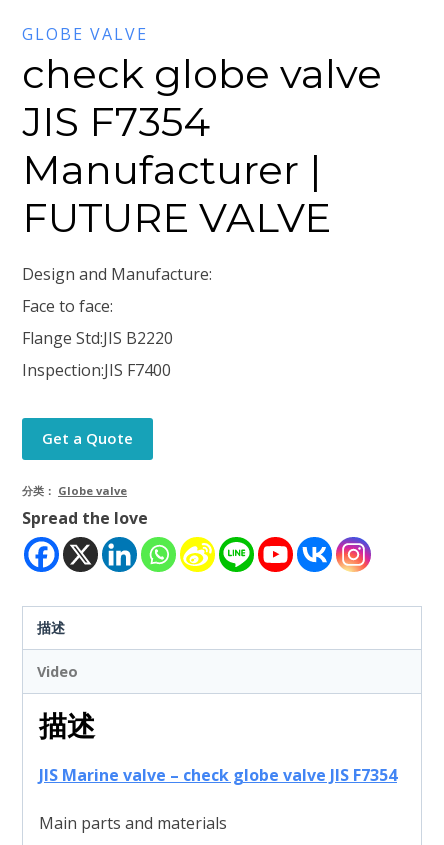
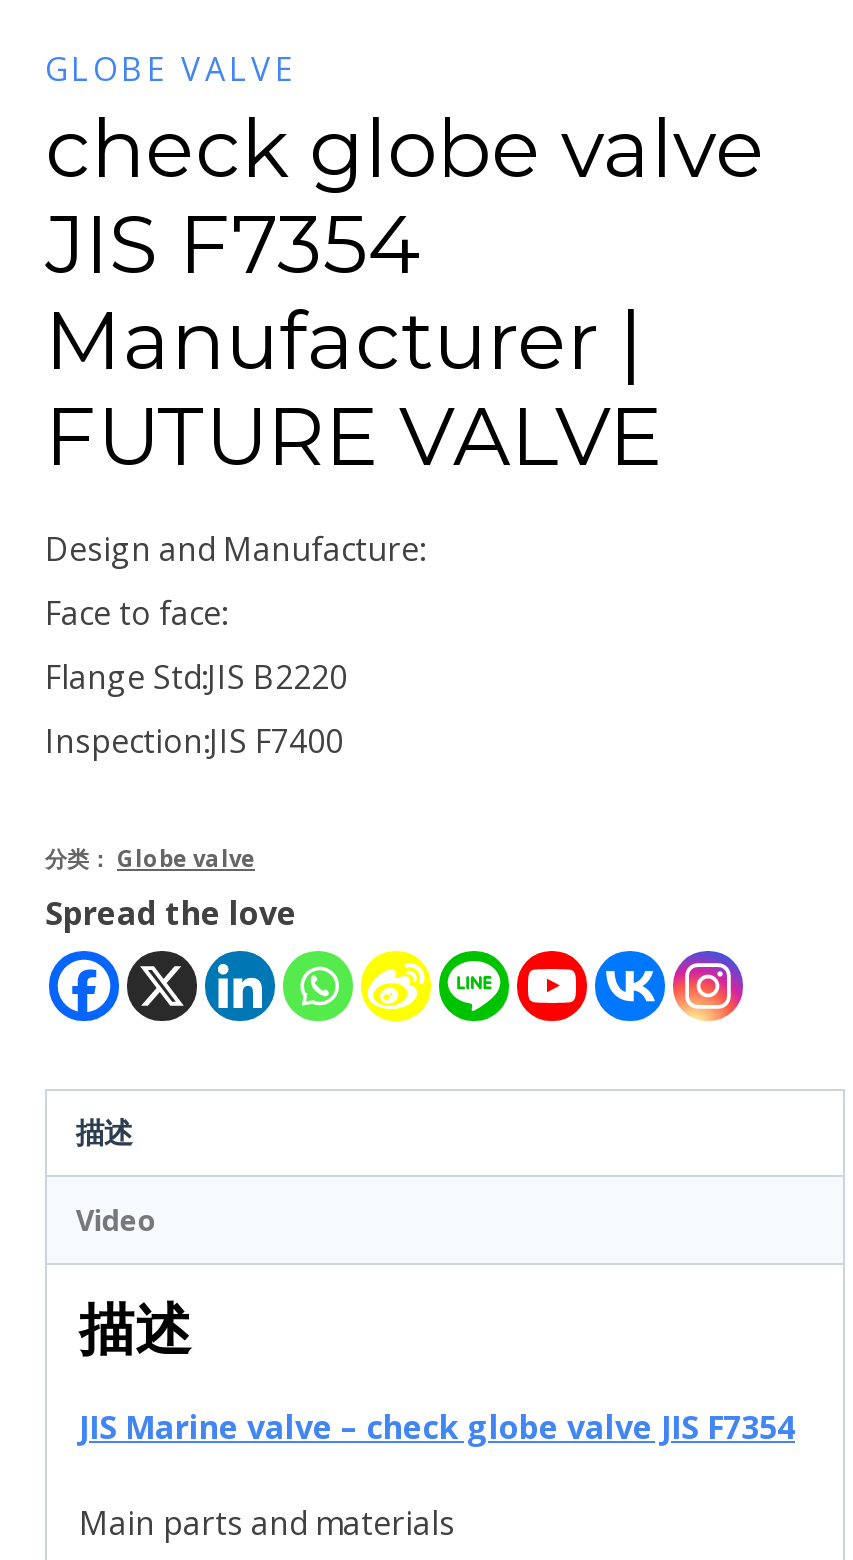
- Get a Quote
